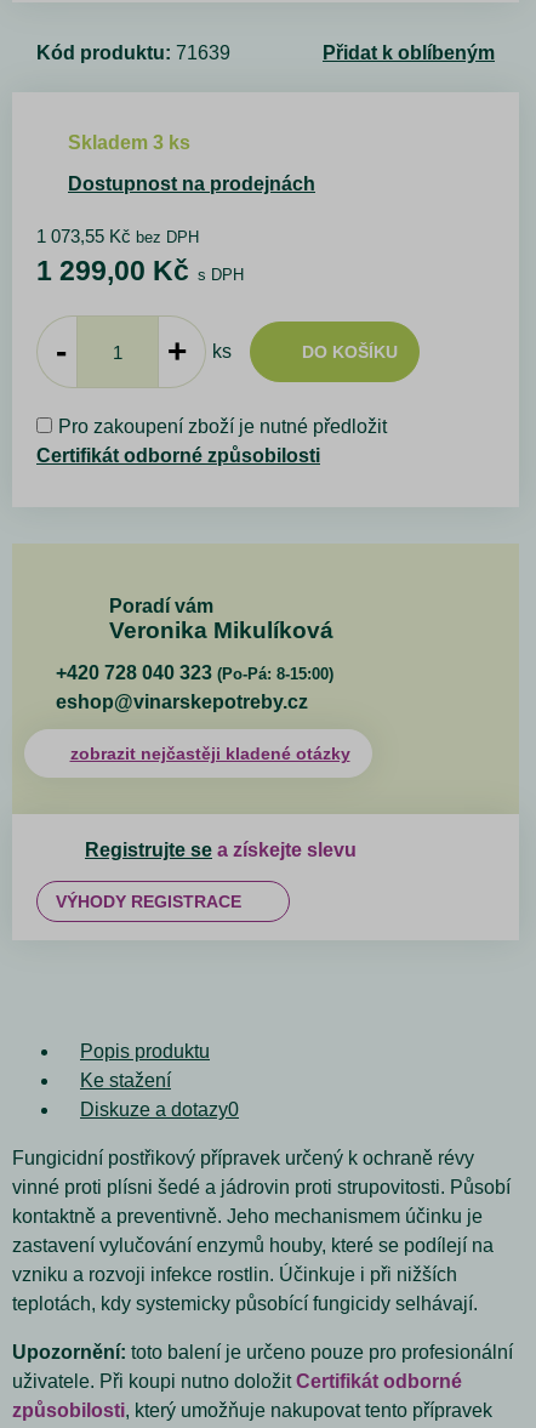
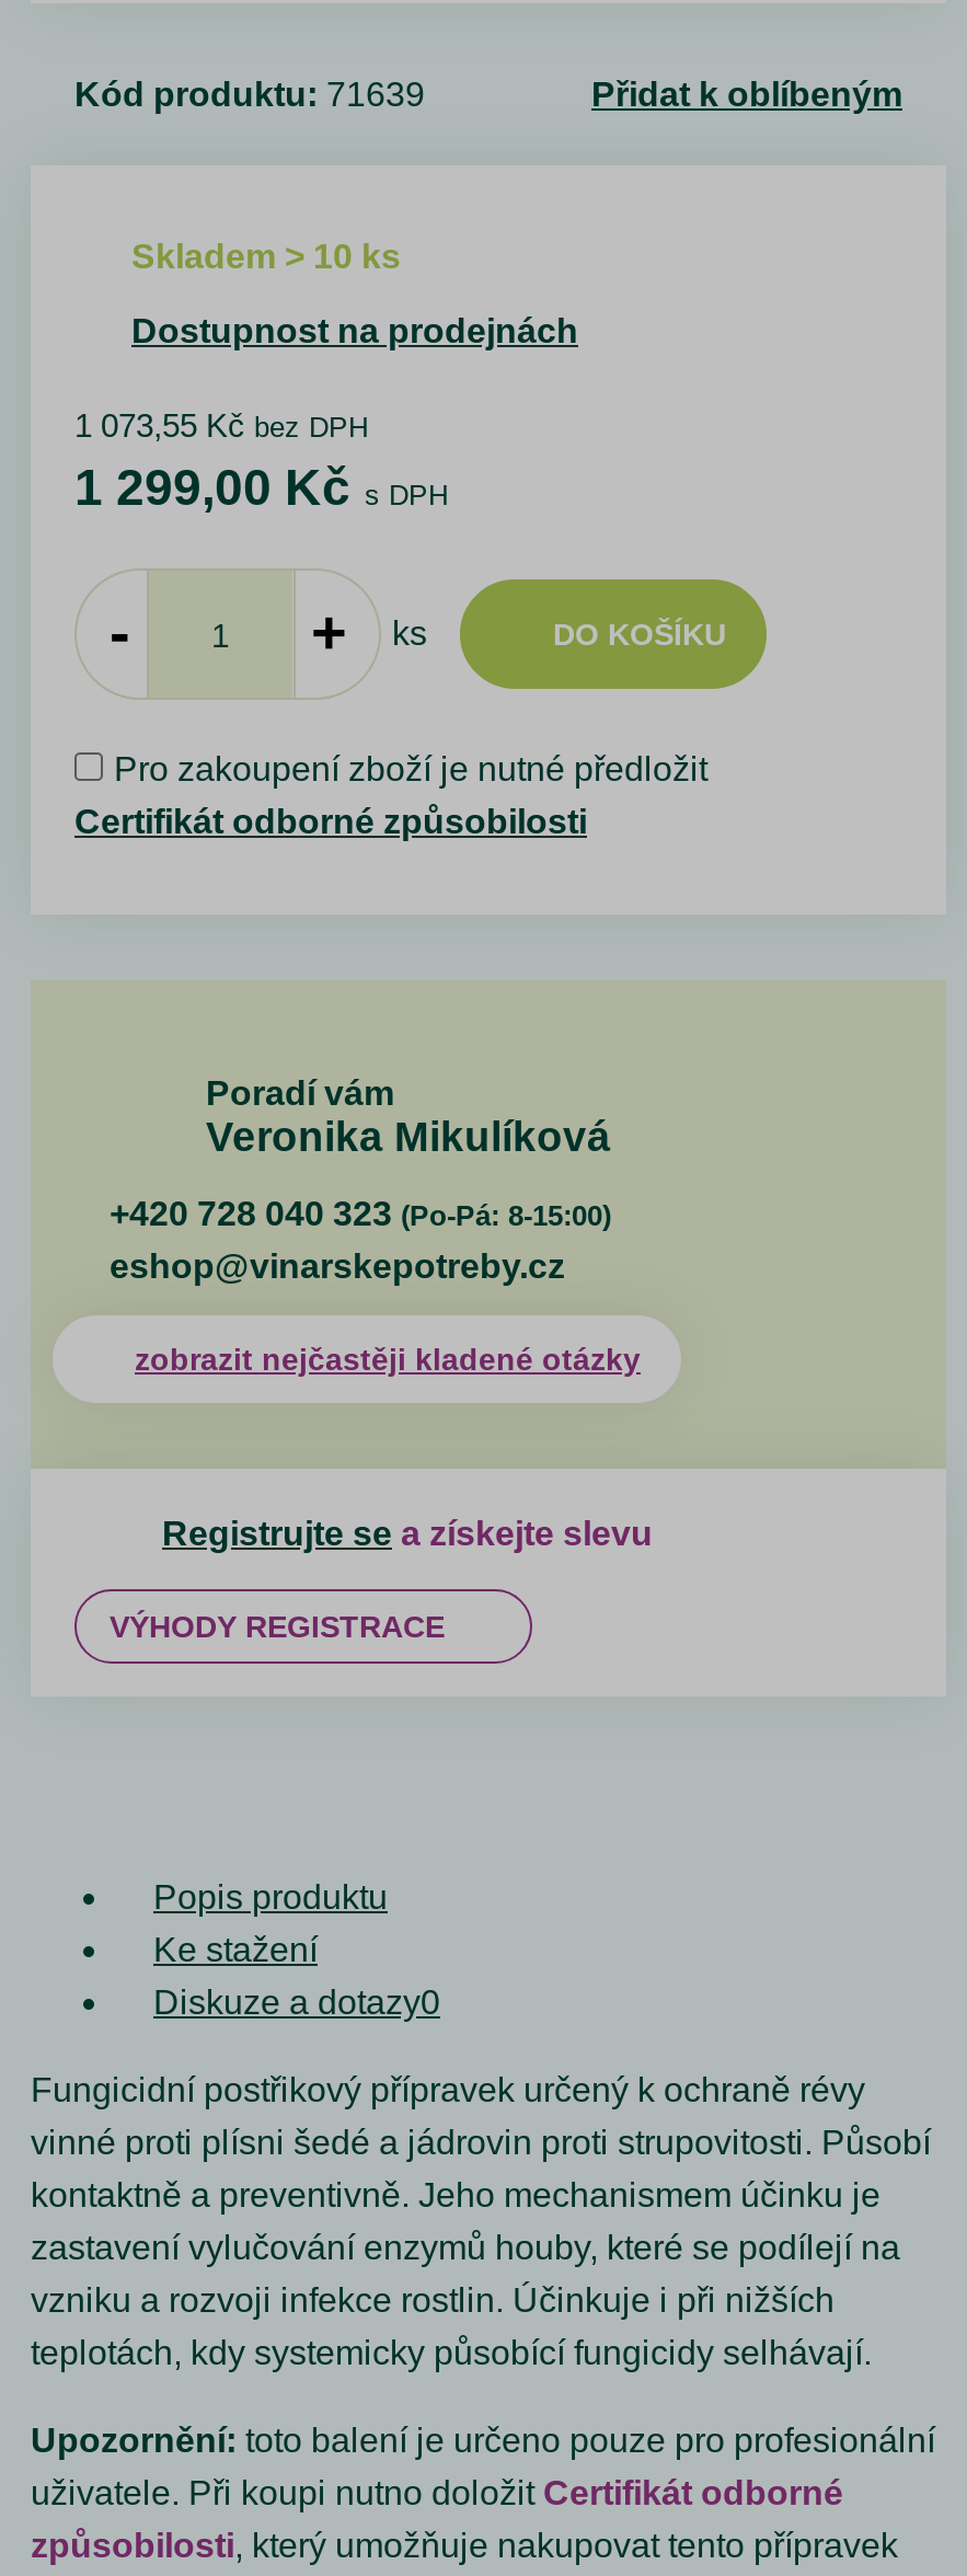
- Skladem 3 ks
+ Skladem > 10 ks
